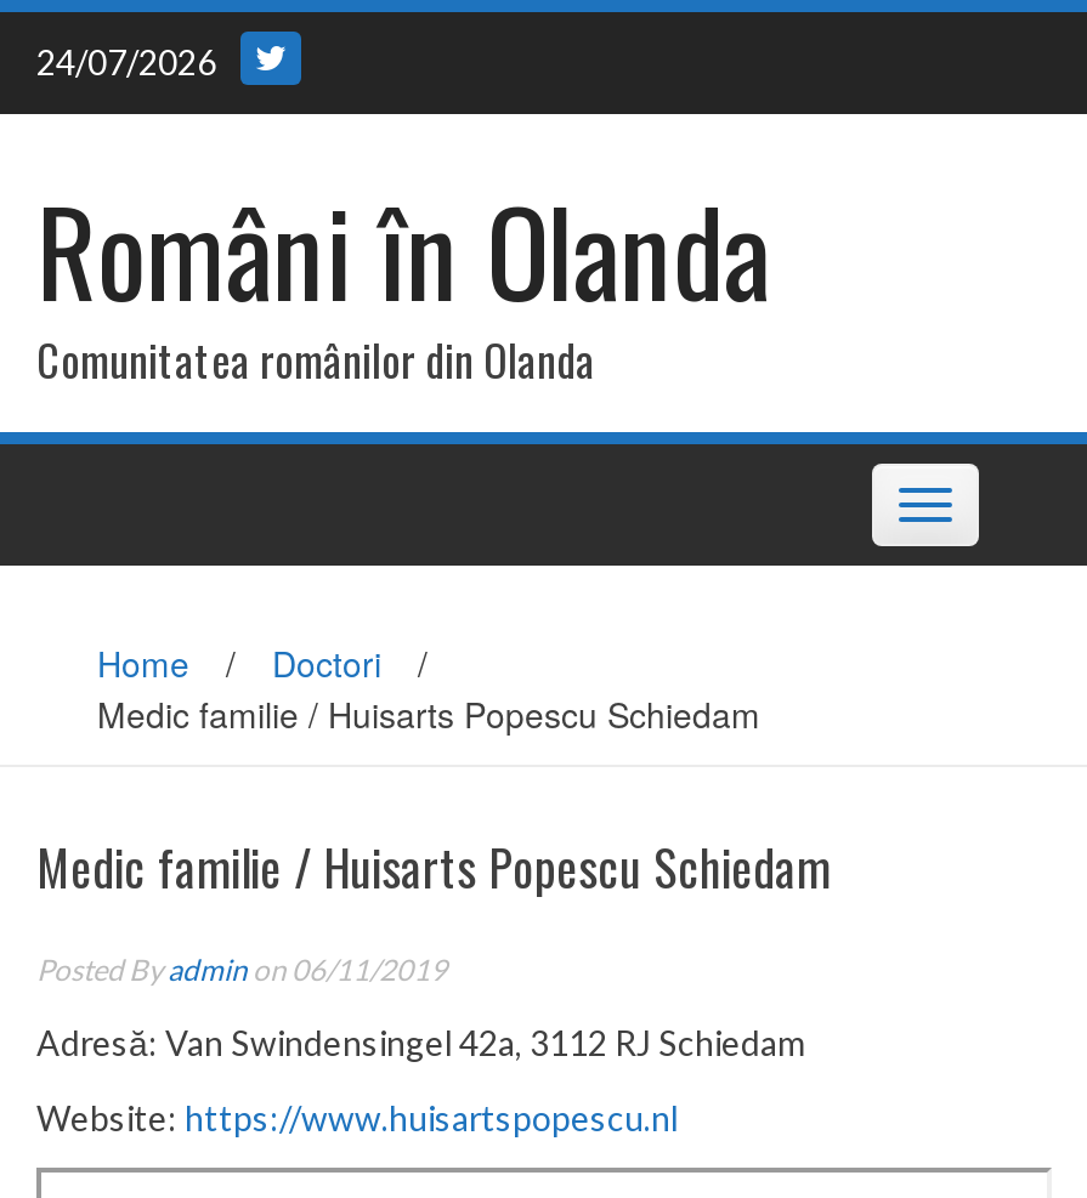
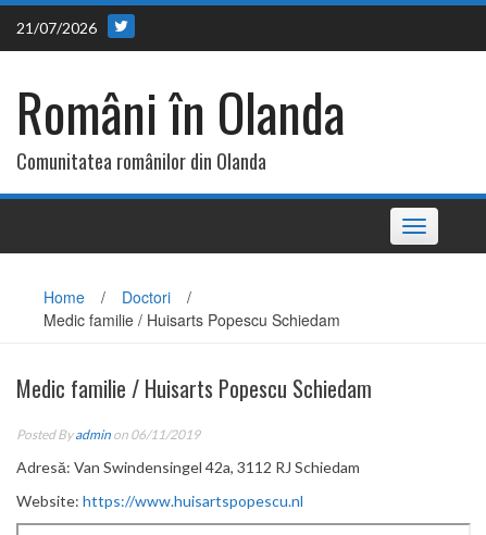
- 24/07/2026
+ 21/07/2026
